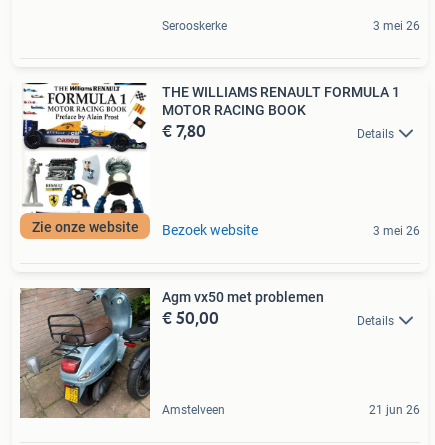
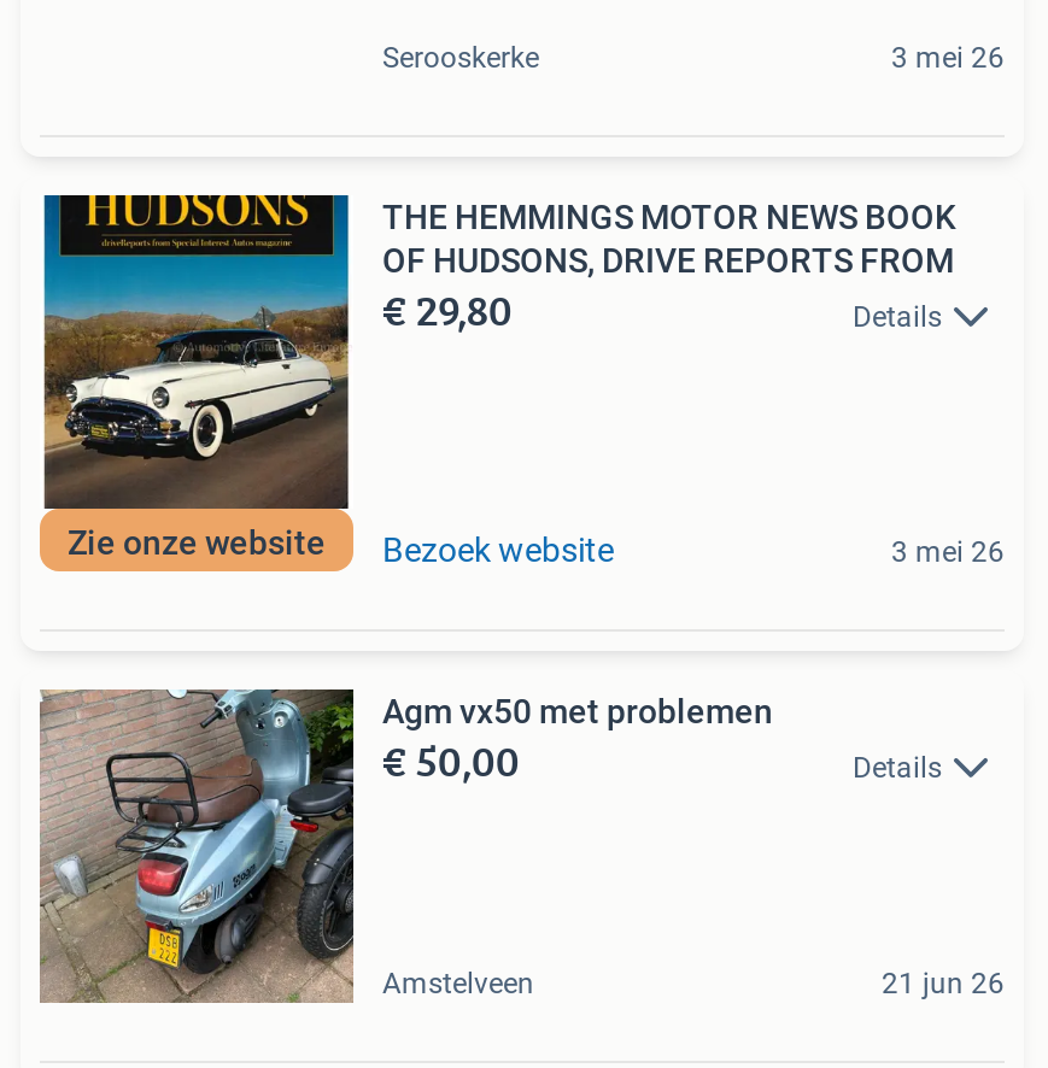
- [image]
- THE WILLIAMS RENAULT FORMULA 1
- MOTOR RACING BOOK
- € 7,80
+ [image]
+ THE HEMMINGS MOTOR NEWS BOOK
+ OF HUDSONS, DRIVE REPORTS FROM
+ € 29,80
